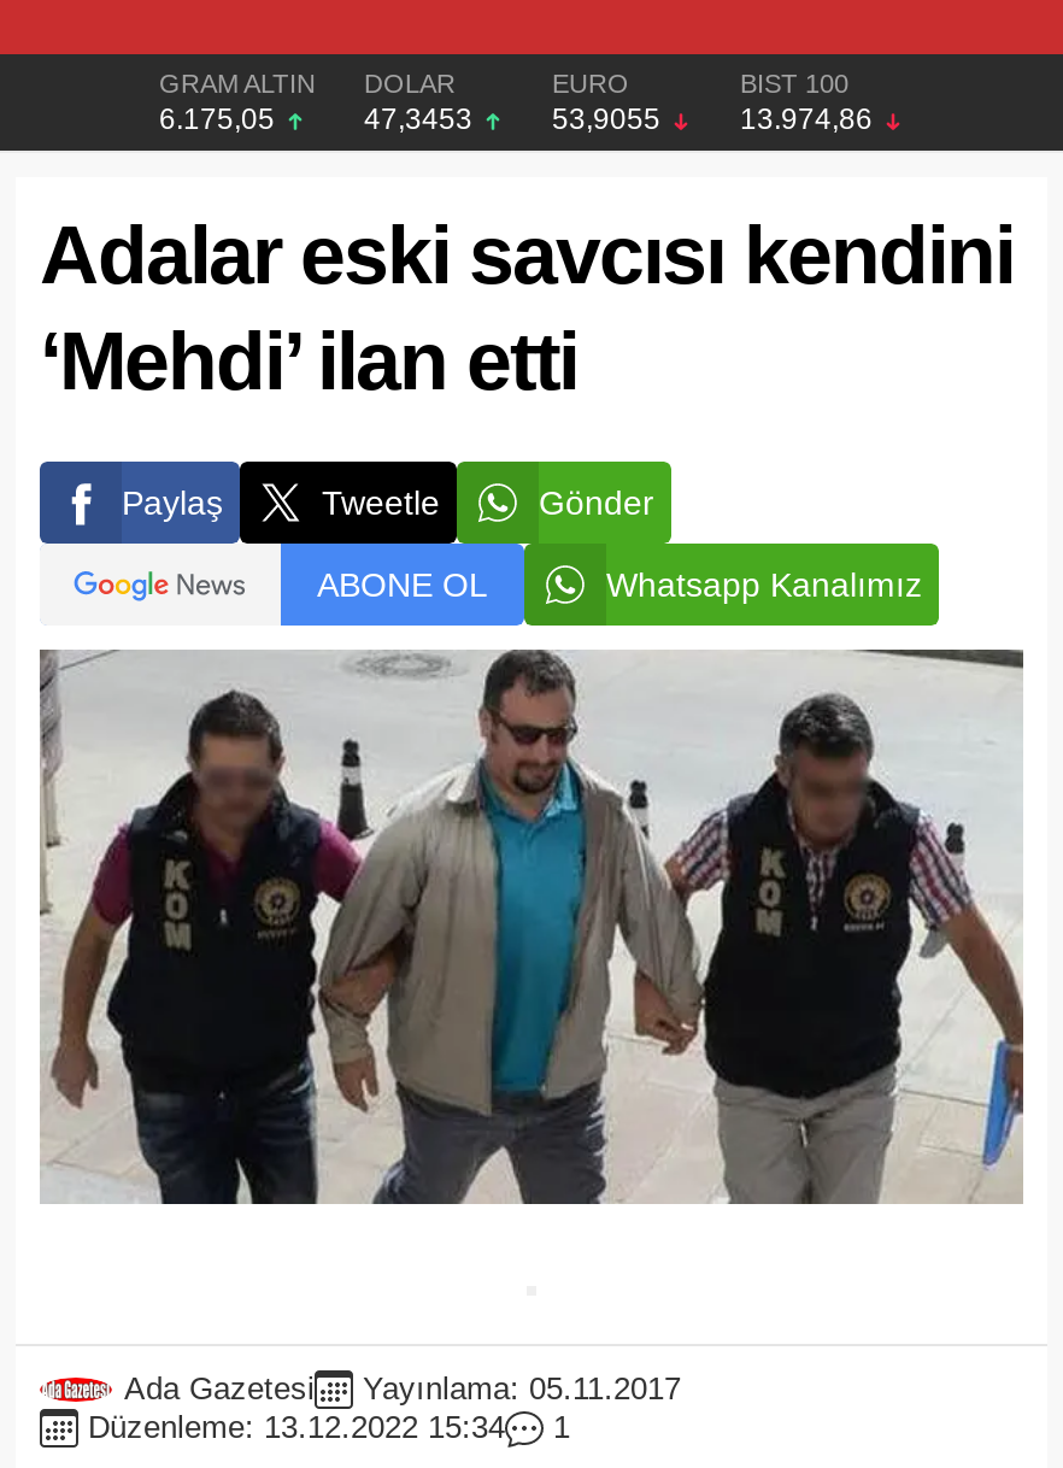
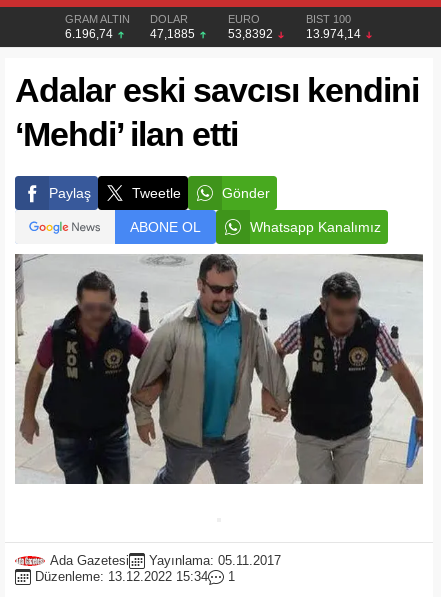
- 6.175,05
+ 6.196,74

- 47,3453
+ 47,1885

- 53,9055
+ 53,8392

- 13.974,86
+ 13.974,14
